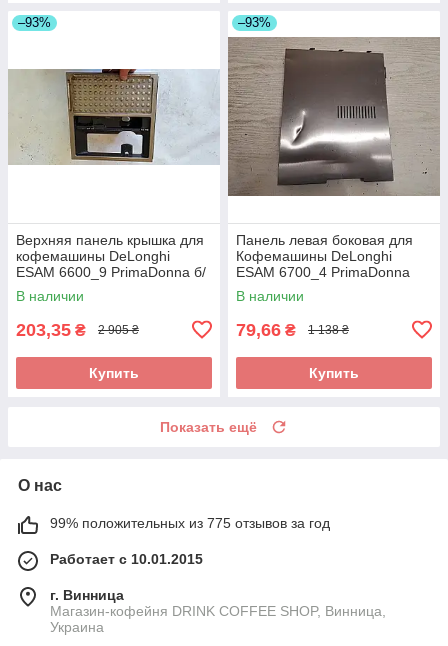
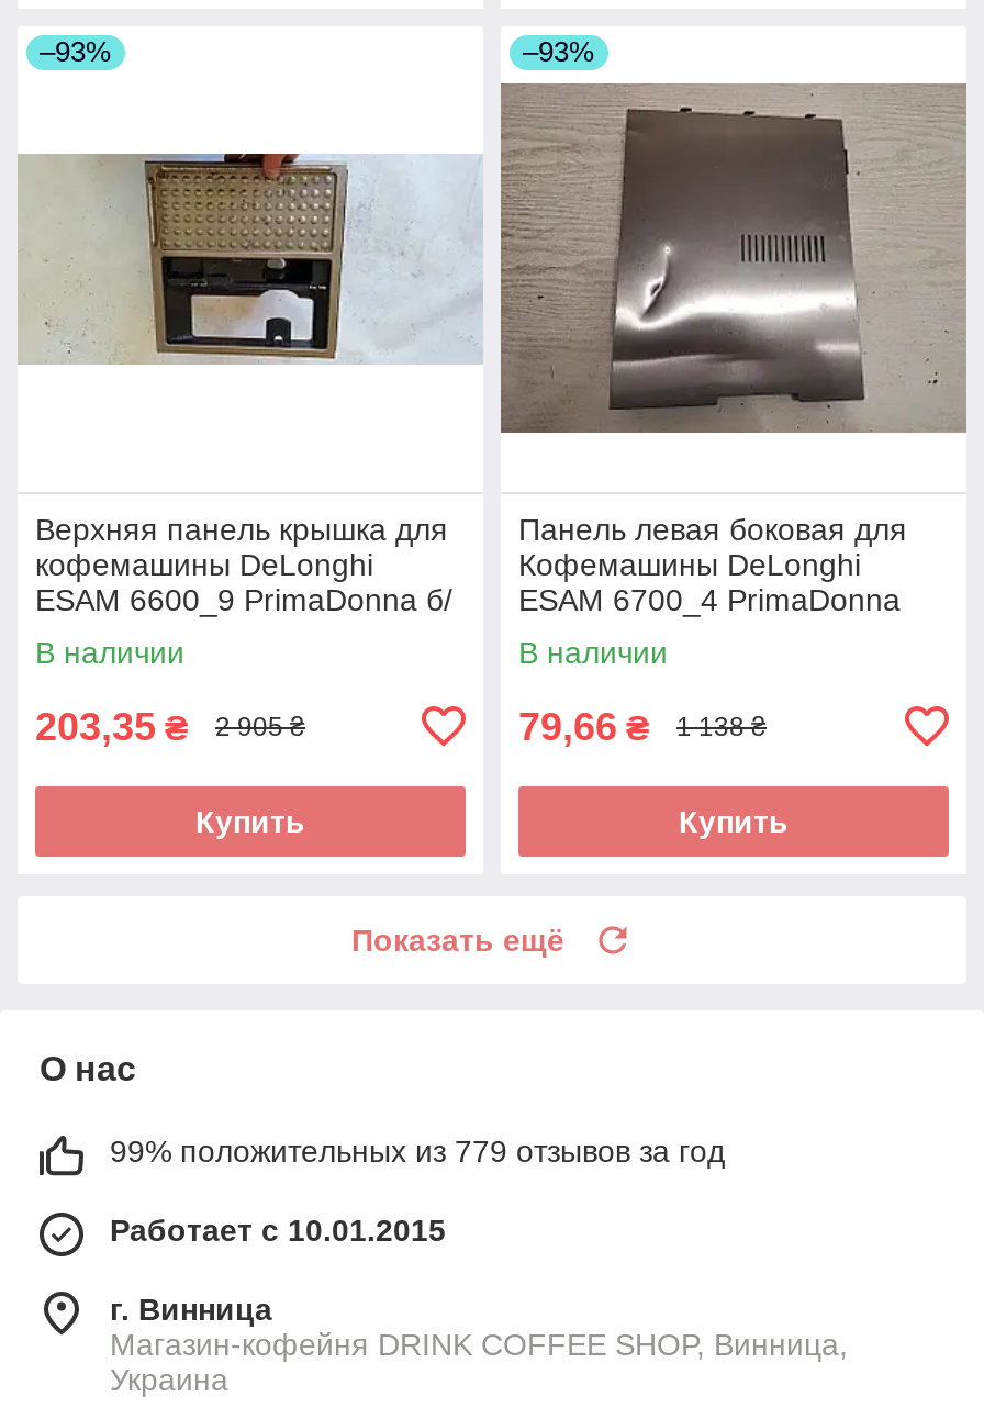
- 99% положительных из 775 отзывов за год
+ 99% положительных из 779 отзывов за год
